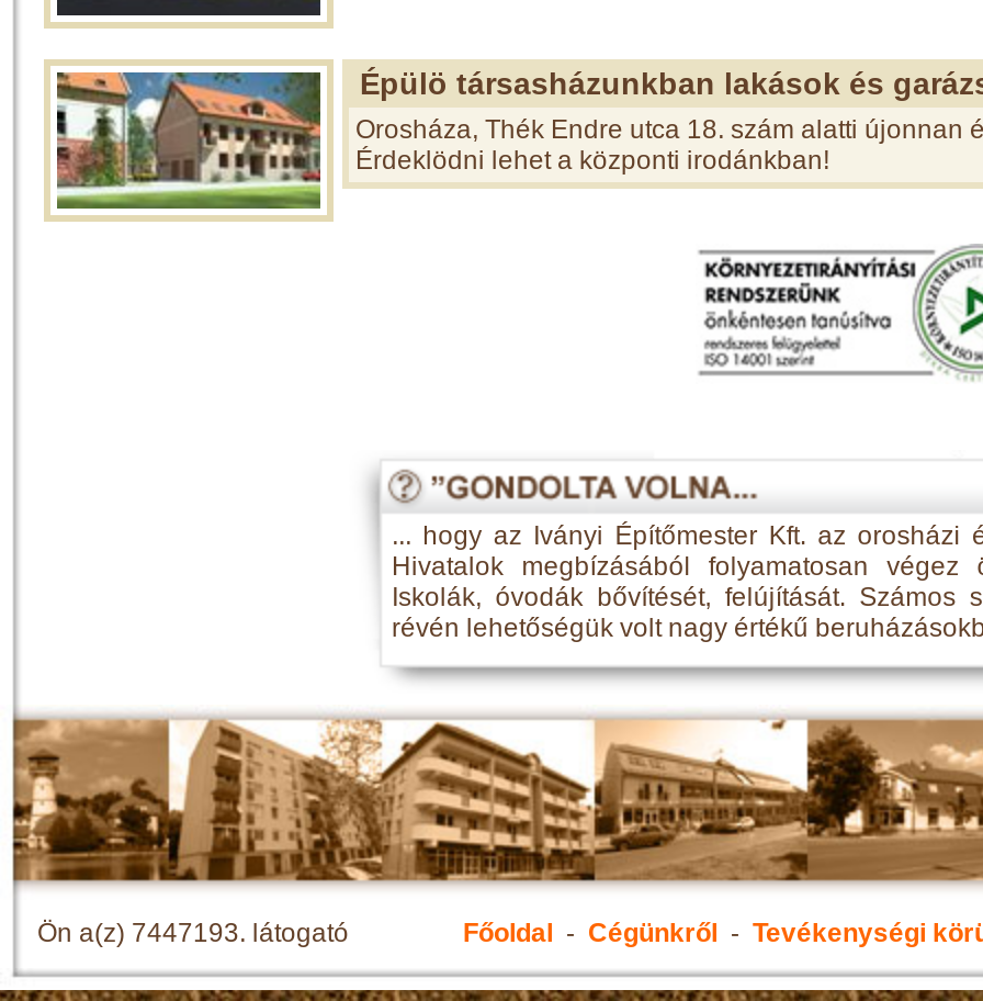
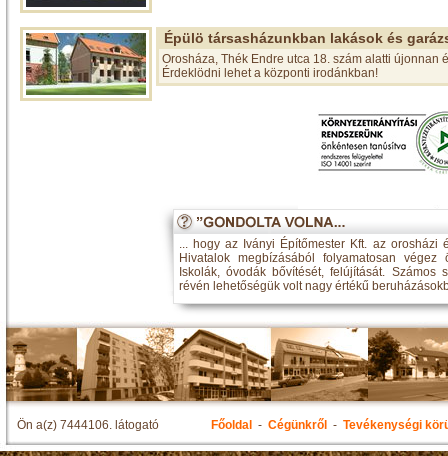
- Ön a(z) 7447193. látogató
+ Ön a(z) 7444106. látogató
